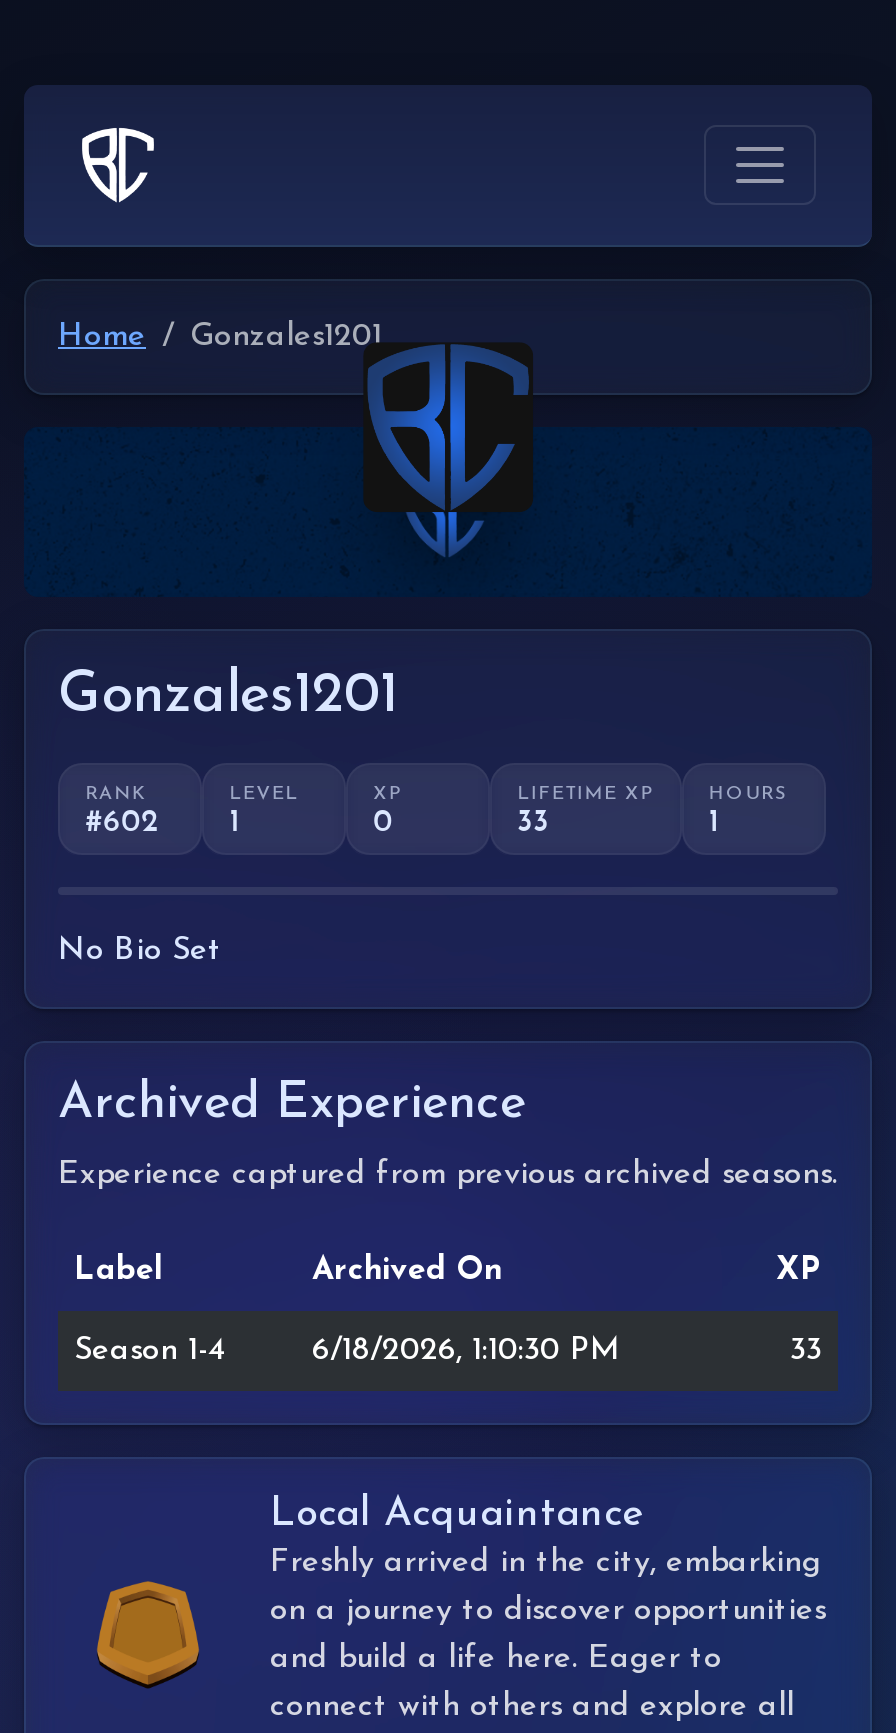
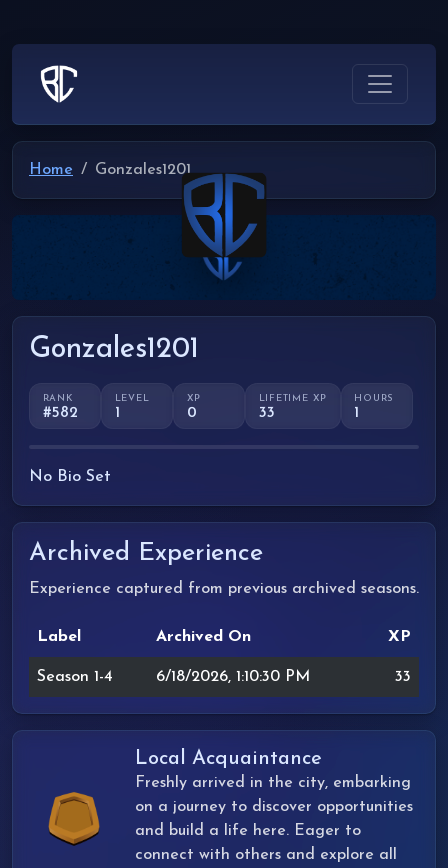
- #602
+ #582
